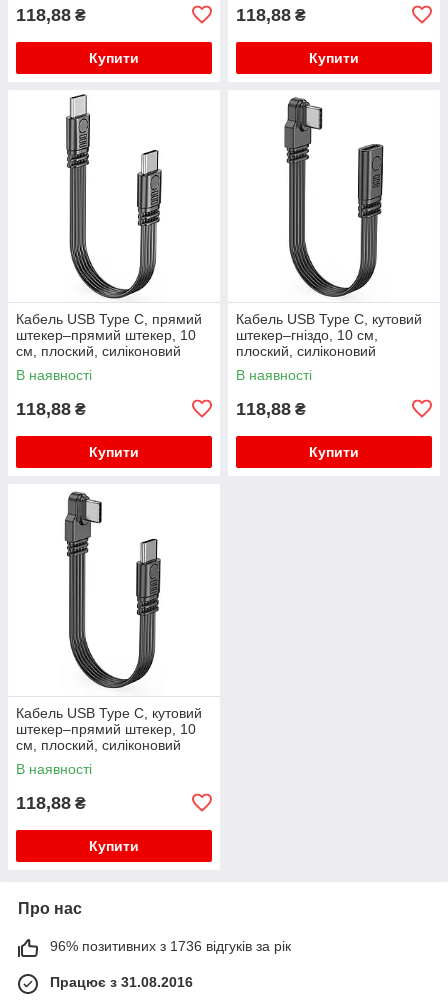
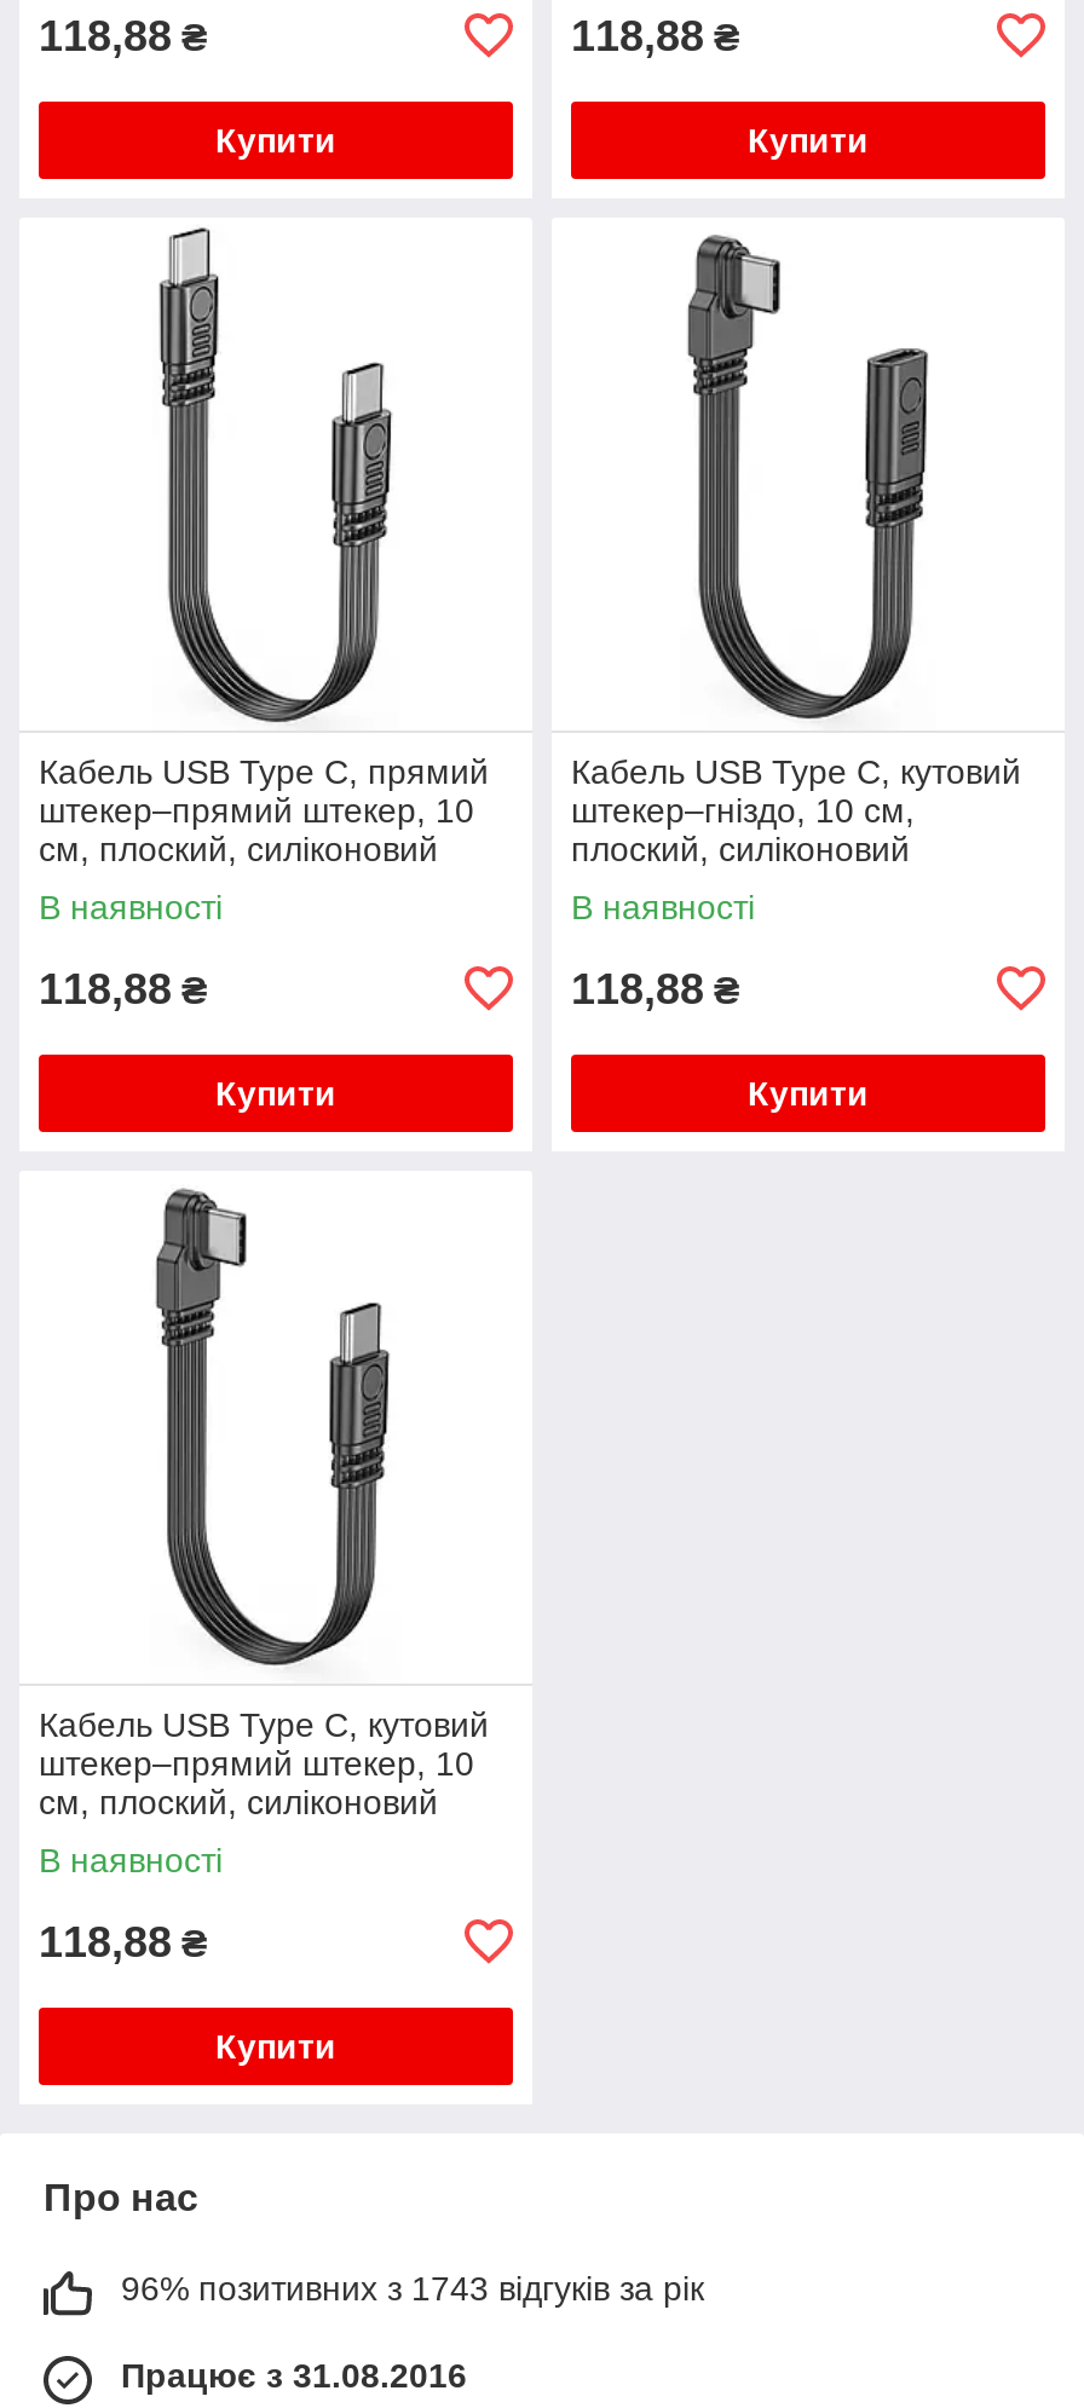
- 96% позитивних з 1736 відгуків за рік
+ 96% позитивних з 1743 відгуків за рік
